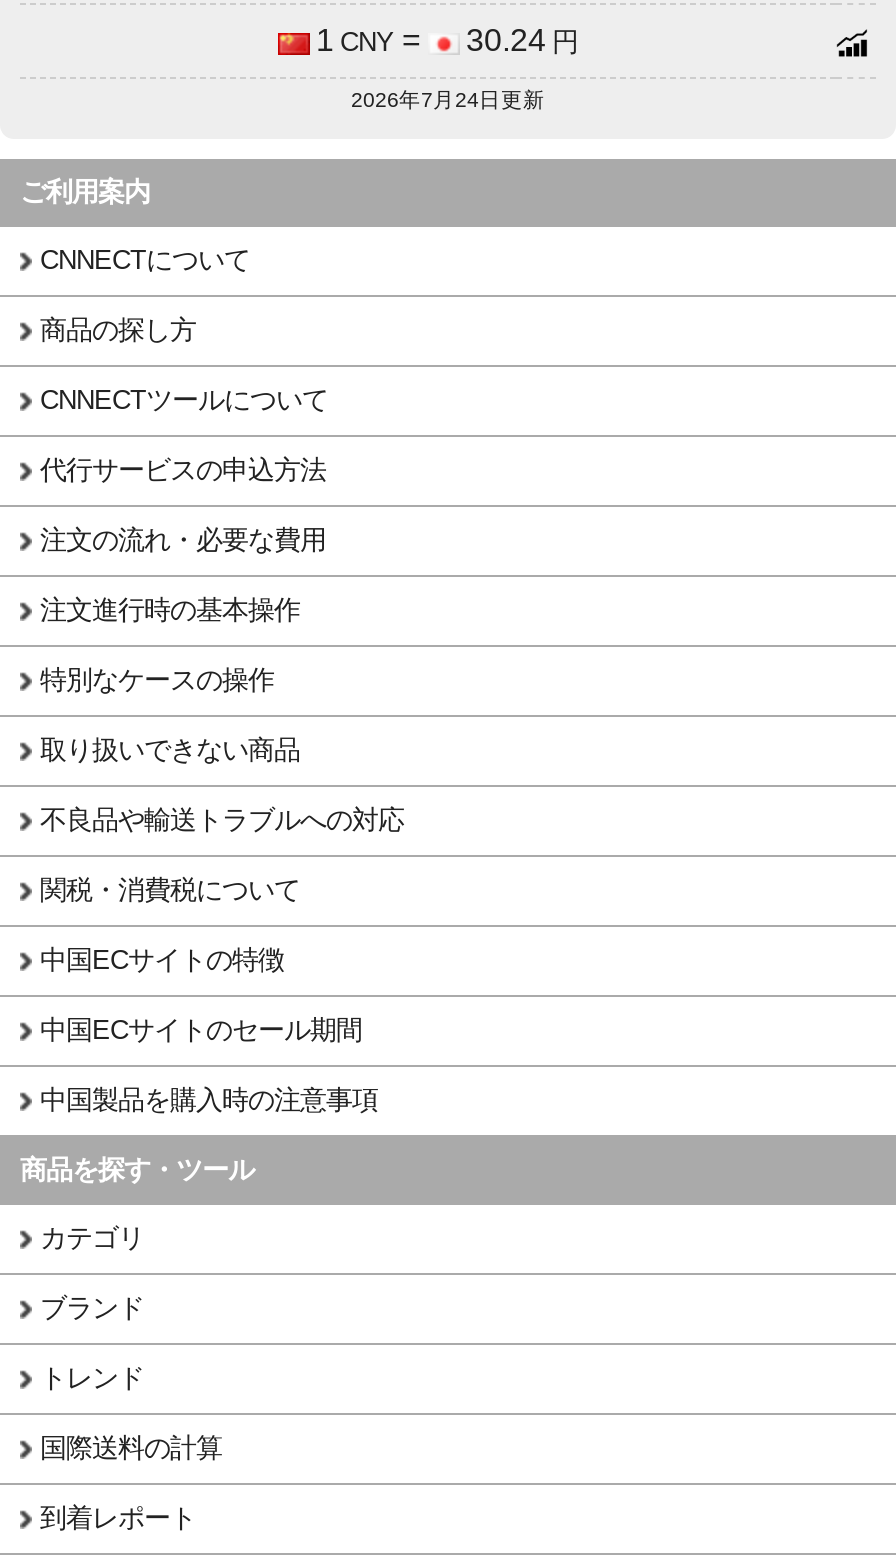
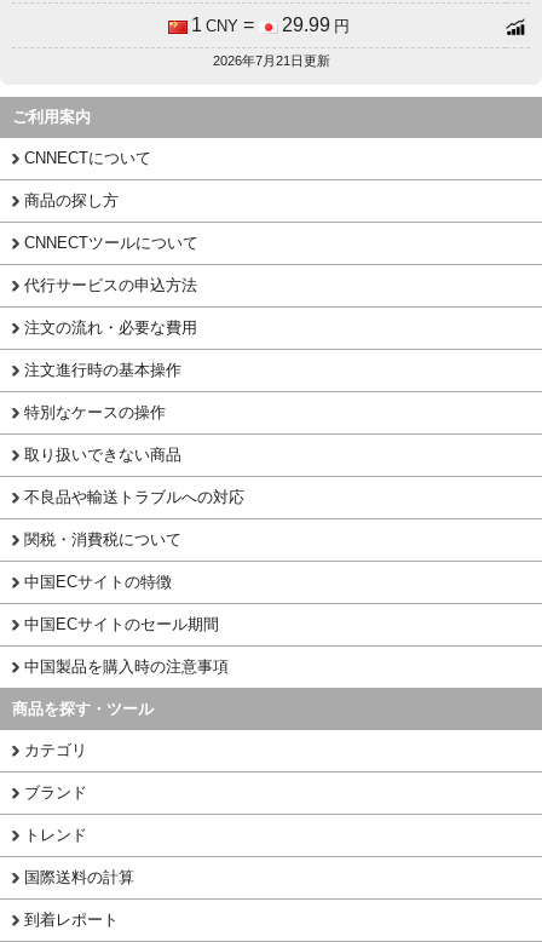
- 1 CNY = 30.24 円
+ 1 CNY = 29.99 円

- 2026年7月24日更新
+ 2026年7月21日更新
